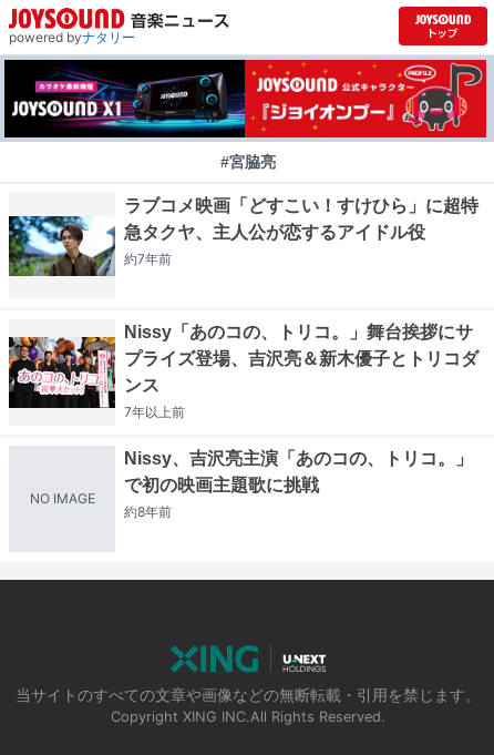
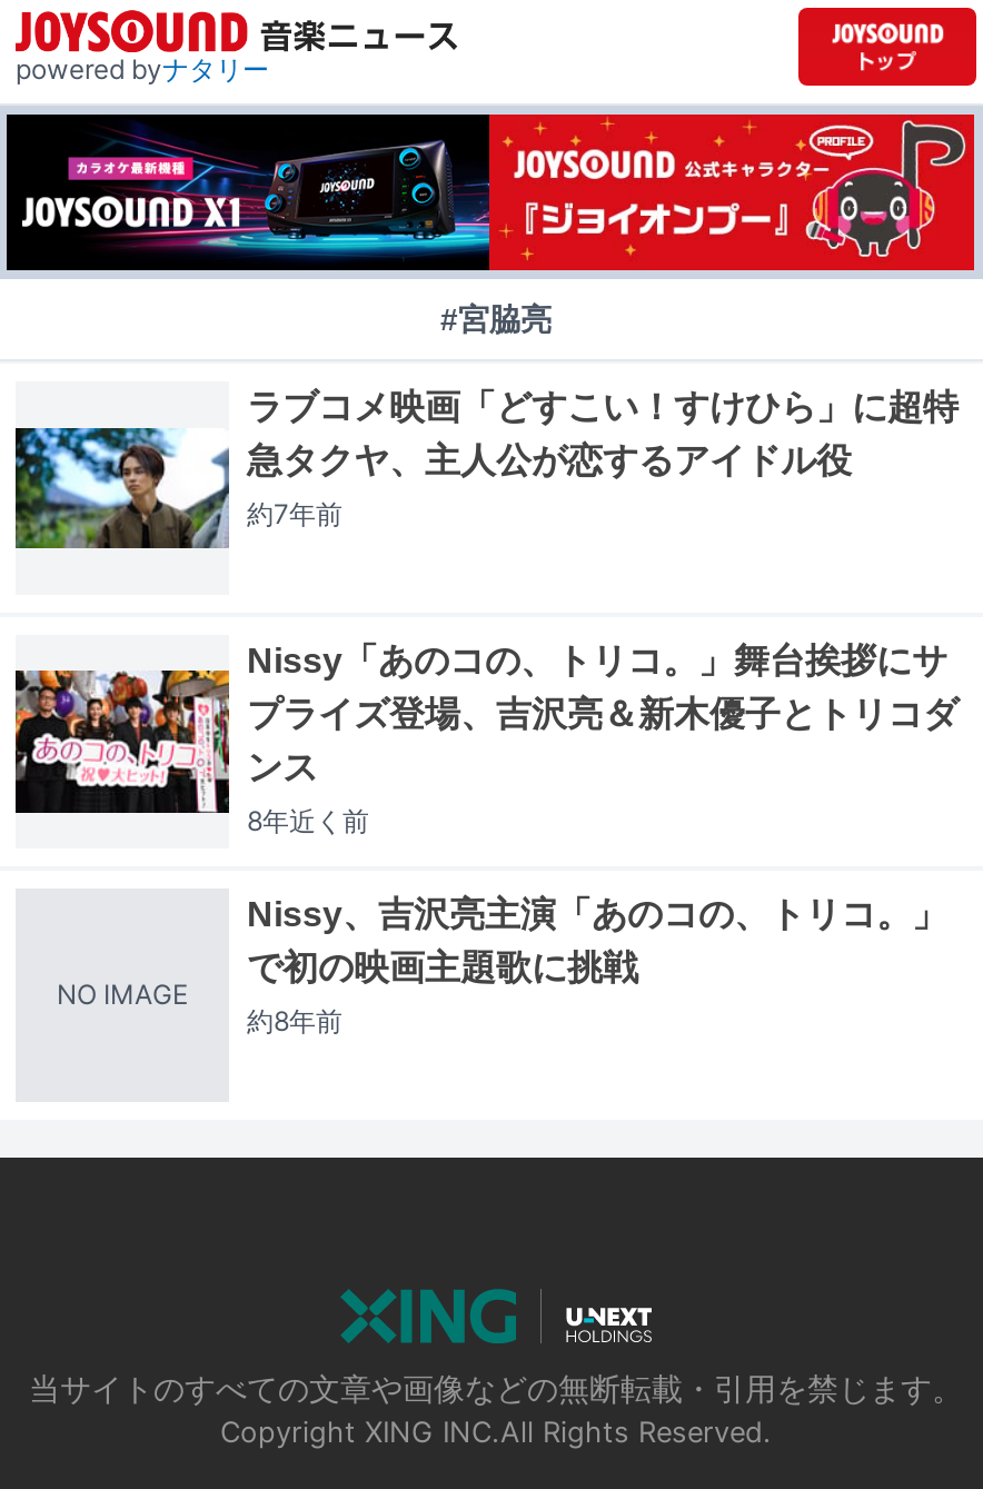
- 7年以上前
+ 8年近く前
